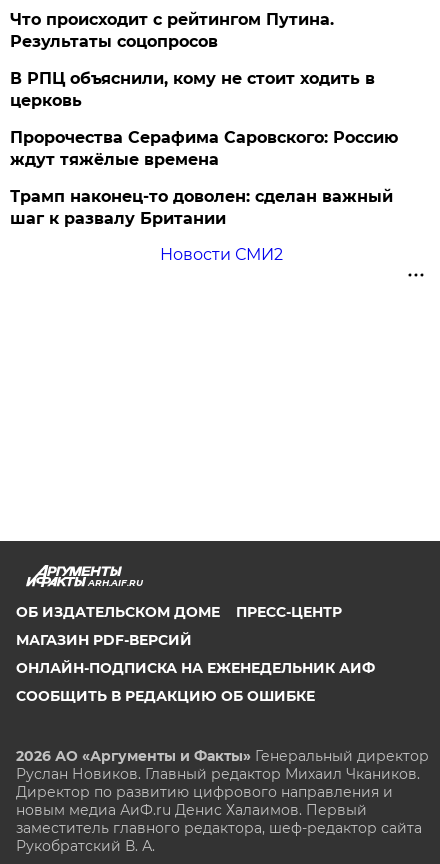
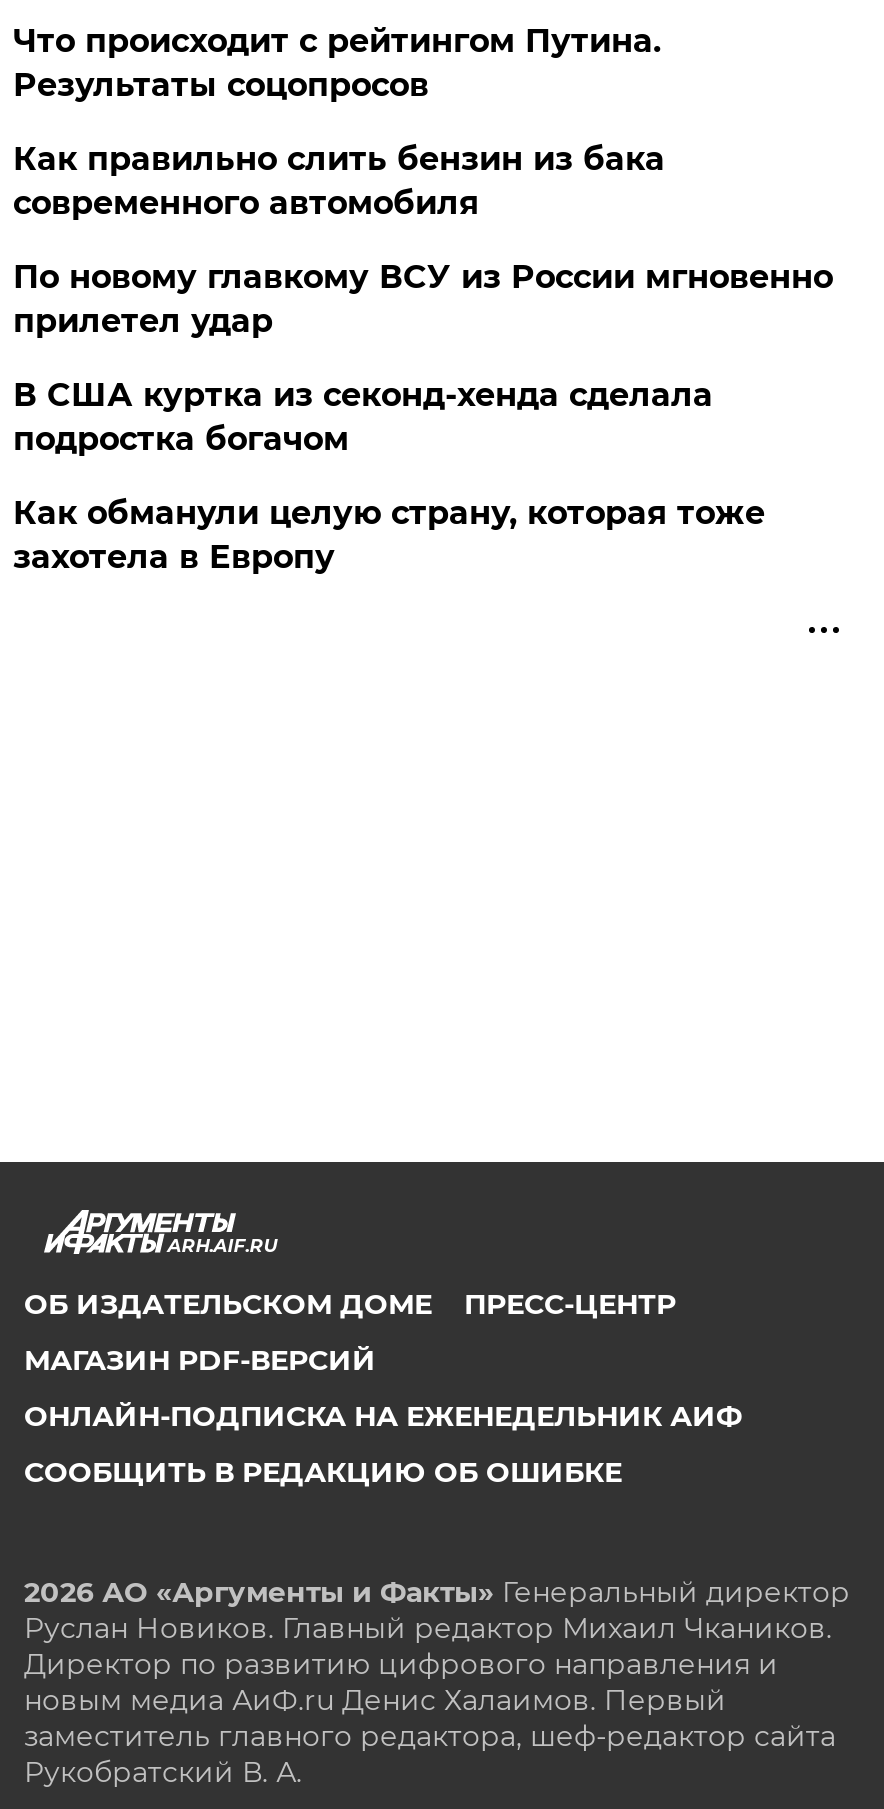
- В РПЦ объяснили, кому не стоит ходить в
- церковь
+ Как правильно слить бензин из бака
+ современного автомобиля

- Пророчества Серафима Саровского: Россию
- ждут тяжёлые времена
+ По новому главкому ВСУ из России мгновенно
+ прилетел удар

- Трамп наконец-то доволен: сделан важный
- шаг к развалу Британии
+ В США куртка из секонд-хенда сделала
+ подростка богачом

- Новости СМИ2
+ Как обманули целую страну, которая тоже
+ захотела в Европу
